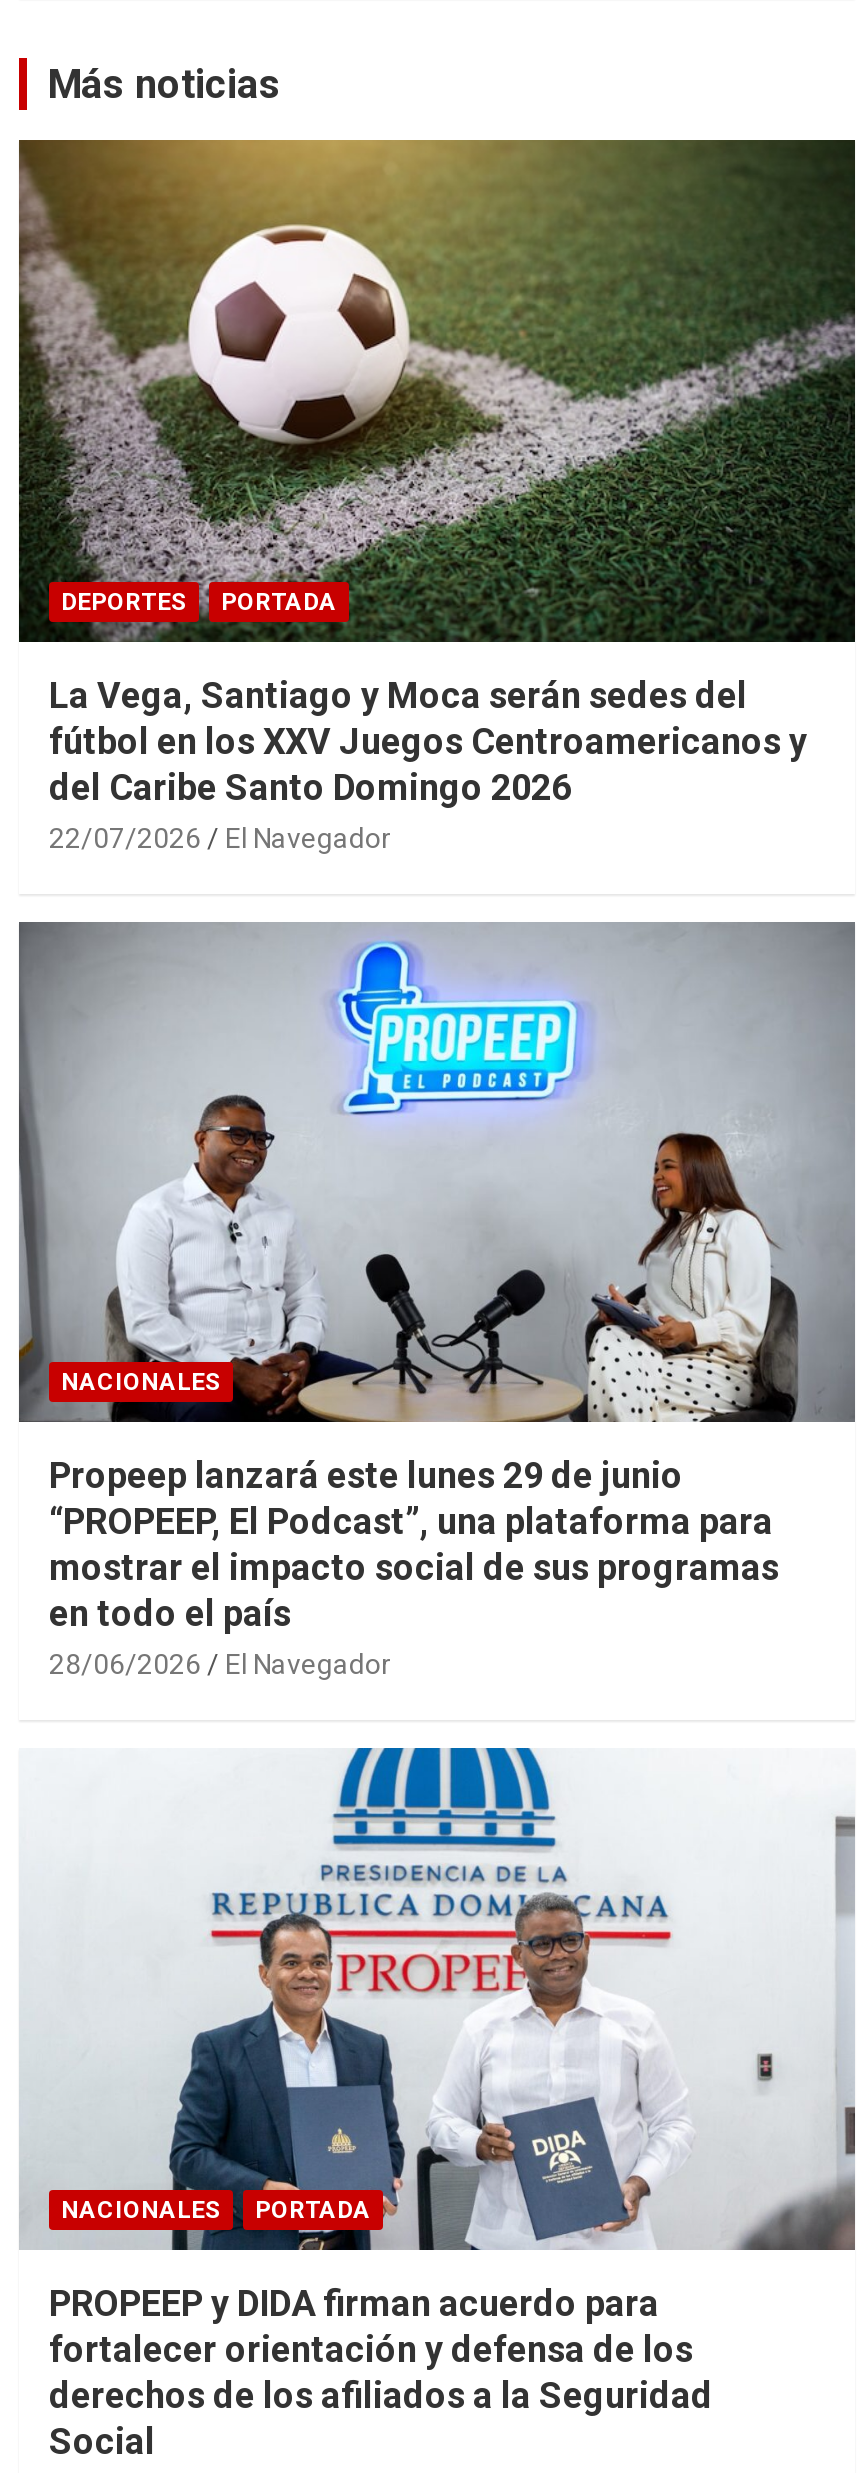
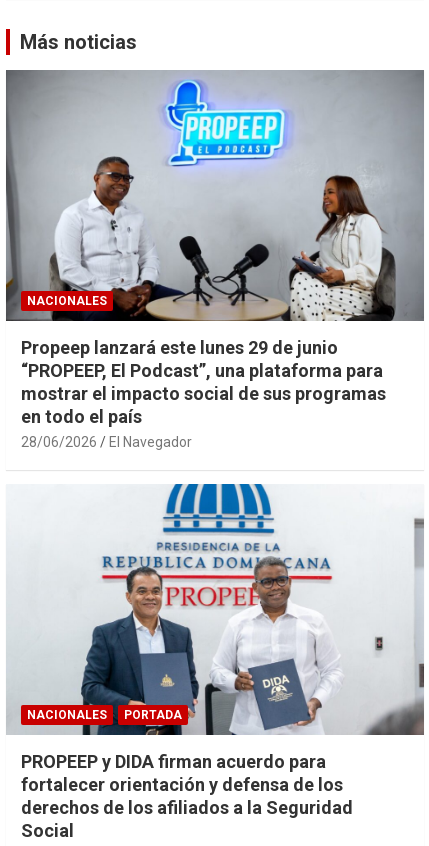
- [image]
- DEPORTES
- PORTADA
- La Vega, Santiago y Moca serán sedes del
- fútbol en los XXV Juegos Centroamericanos y
- del Caribe Santo Domingo 2026
- 22/07/2026
- El Navegador
